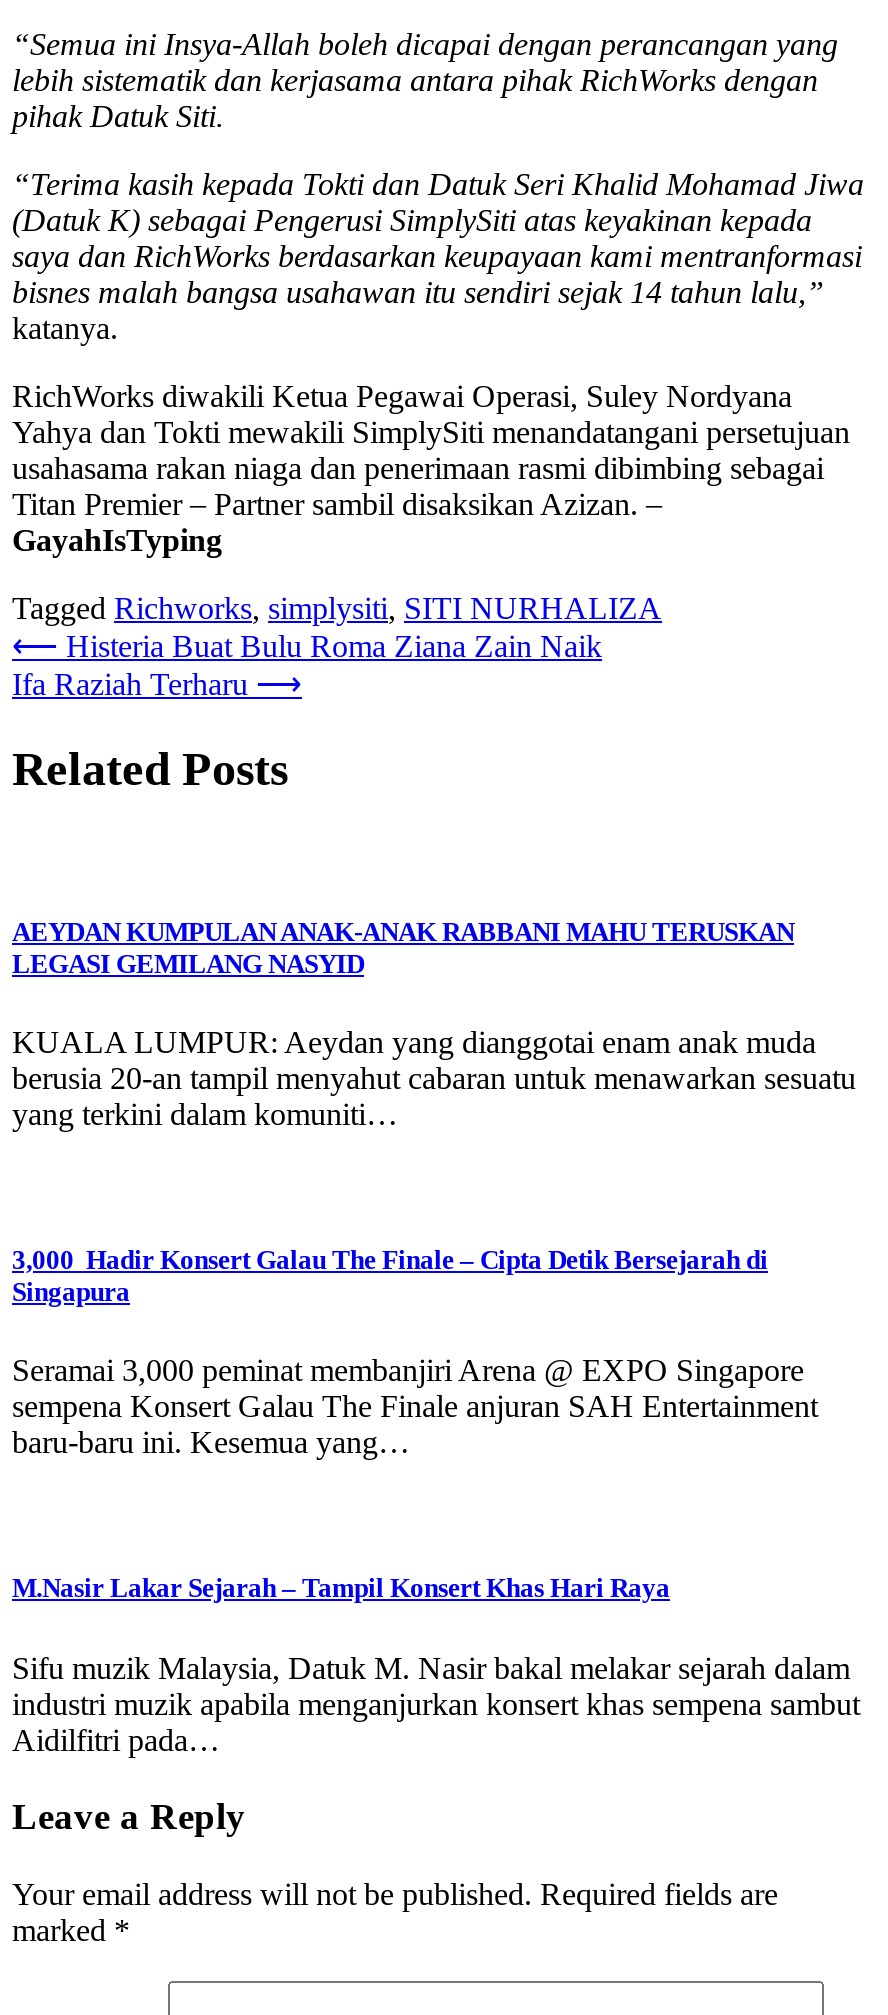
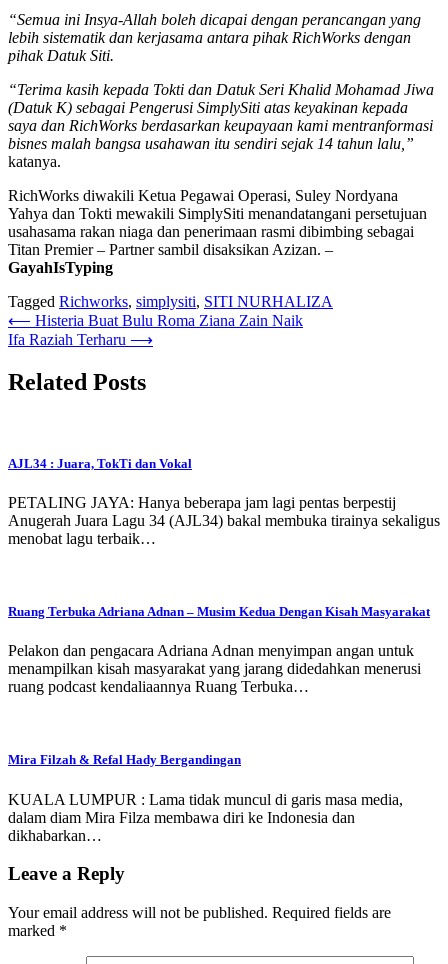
- AEYDAN KUMPULAN ANAK-ANAK RABBANI MAHU TERUSKAN
- LEGASI GEMILANG NASYID
+ AJL34 : Juara, TokTi dan Vokal

- KUALA LUMPUR: Aeydan yang dianggotai enam anak muda
- berusia 20-an tampil menyahut cabaran untuk menawarkan sesuatu
- yang terkini dalam komuniti…
+ PETALING JAYA: Hanya beberapa jam lagi pentas berpestij
+ Anugerah Juara Lagu 34 (AJL34) bakal membuka tirainya sekaligus
+ menobat lagu terbaik…

- 3,000 Hadir Konsert Galau The Finale – Cipta Detik Bersejarah di
- Singapura
+ Ruang Terbuka Adriana Adnan – Musim Kedua Dengan Kisah Masyarakat

- Seramai 3,000 peminat membanjiri Arena @ EXPO Singapore
- sempena Konsert Galau The Finale anjuran SAH Entertainment
- baru-baru ini. Kesemua yang…
+ Pelakon dan pengacara Adriana Adnan menyimpan angan untuk
+ menampilkan kisah masyarakat yang jarang didedahkan menerusi
+ ruang podcast kendaliaannya Ruang Terbuka…

- M.Nasir Lakar Sejarah – Tampil Konsert Khas Hari Raya
+ Mira Filzah & Refal Hady Bergandingan

- Sifu muzik Malaysia, Datuk M. Nasir bakal melakar sejarah dalam
- industri muzik apabila menganjurkan konsert khas sempena sambut
- Aidilfitri pada…
+ KUALA LUMPUR : Lama tidak muncul di garis masa media,
+ dalam diam Mira Filza membawa diri ke Indonesia dan
+ dikhabarkan…
